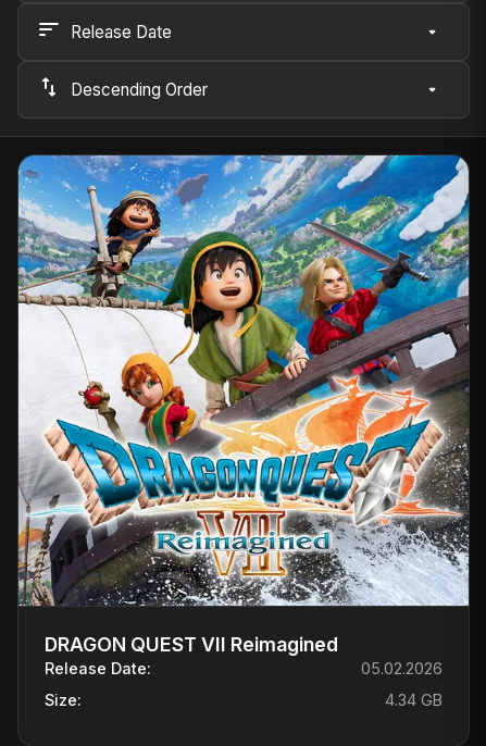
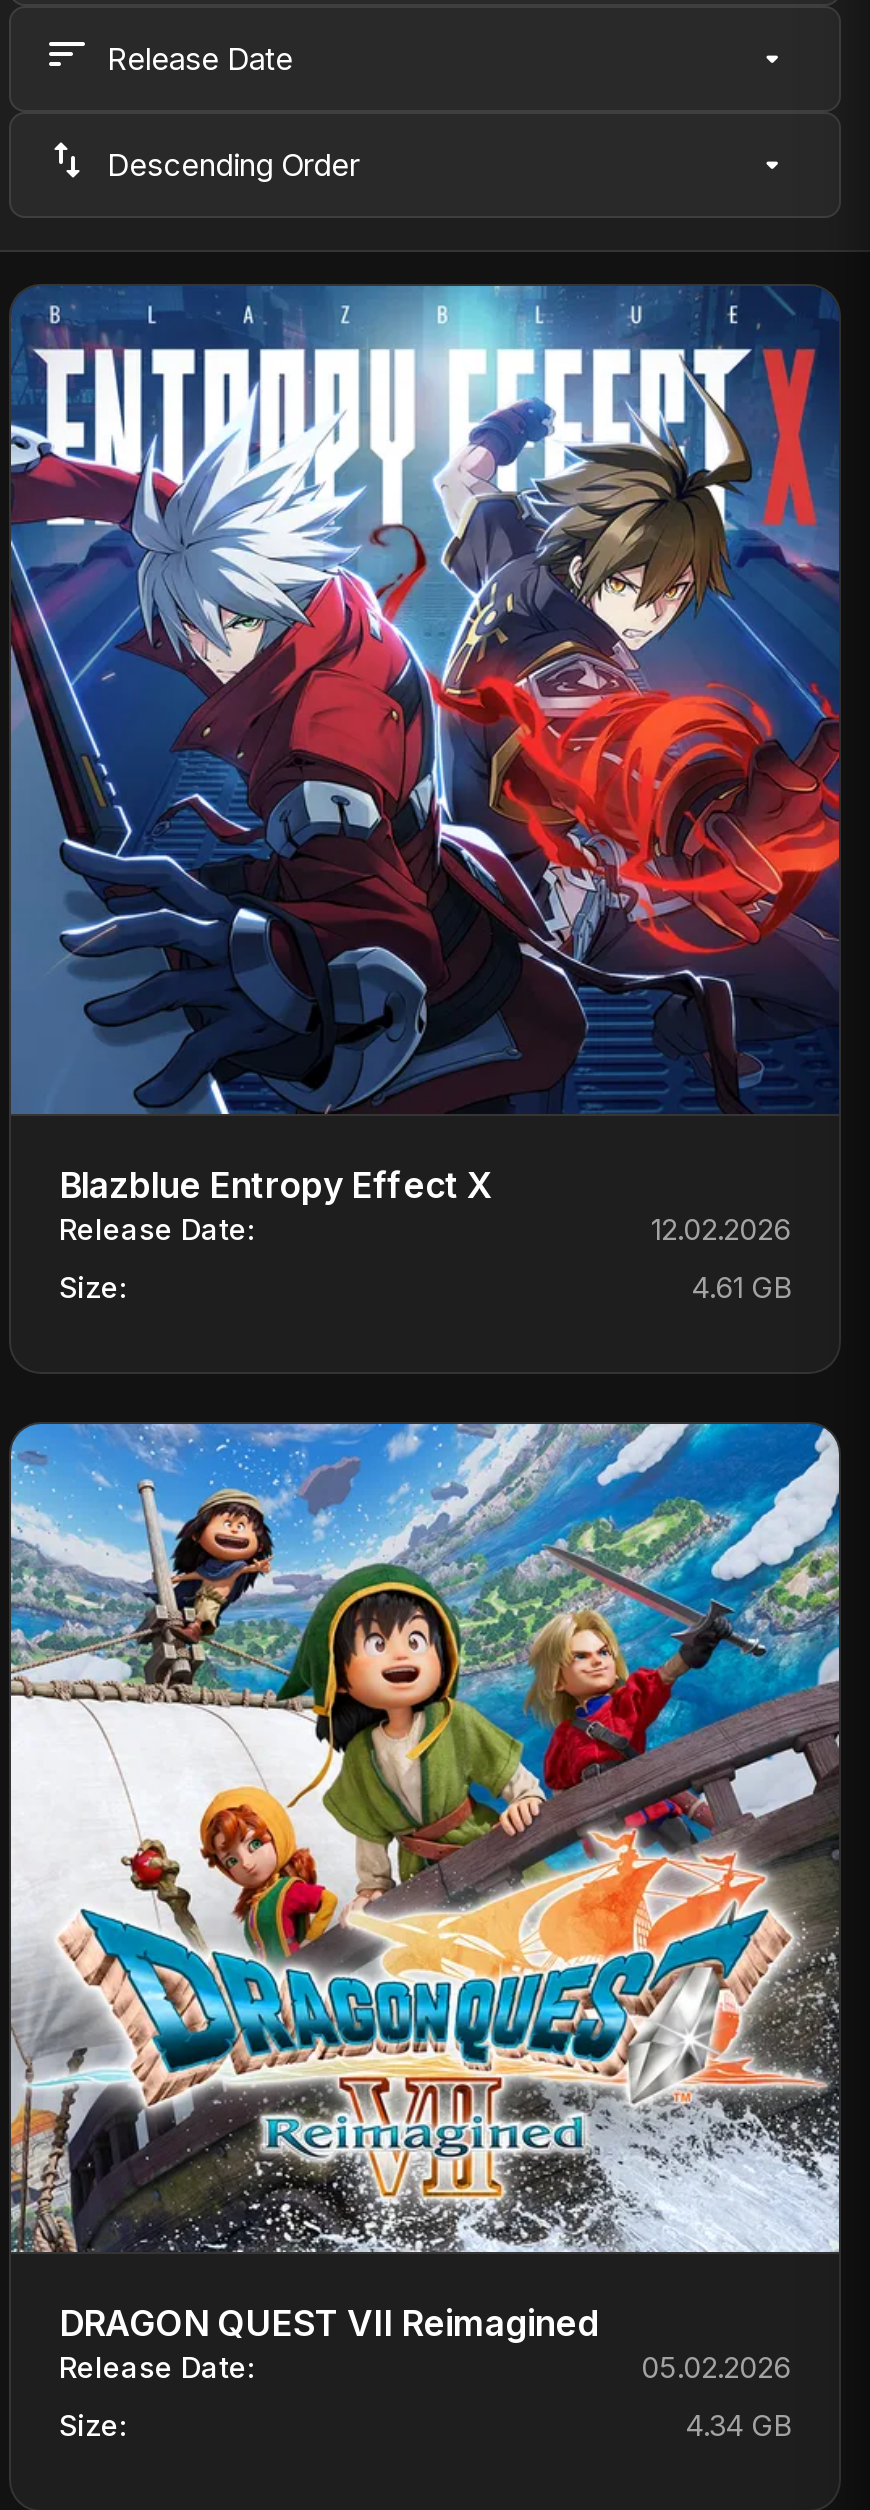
+ [image]
+ Blazblue Entropy Effect X
+ Release Date:
+ 12.02.2026
+ Size:
+ 4.61 GB
